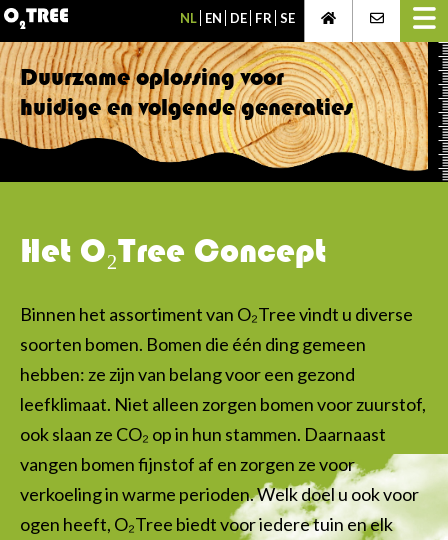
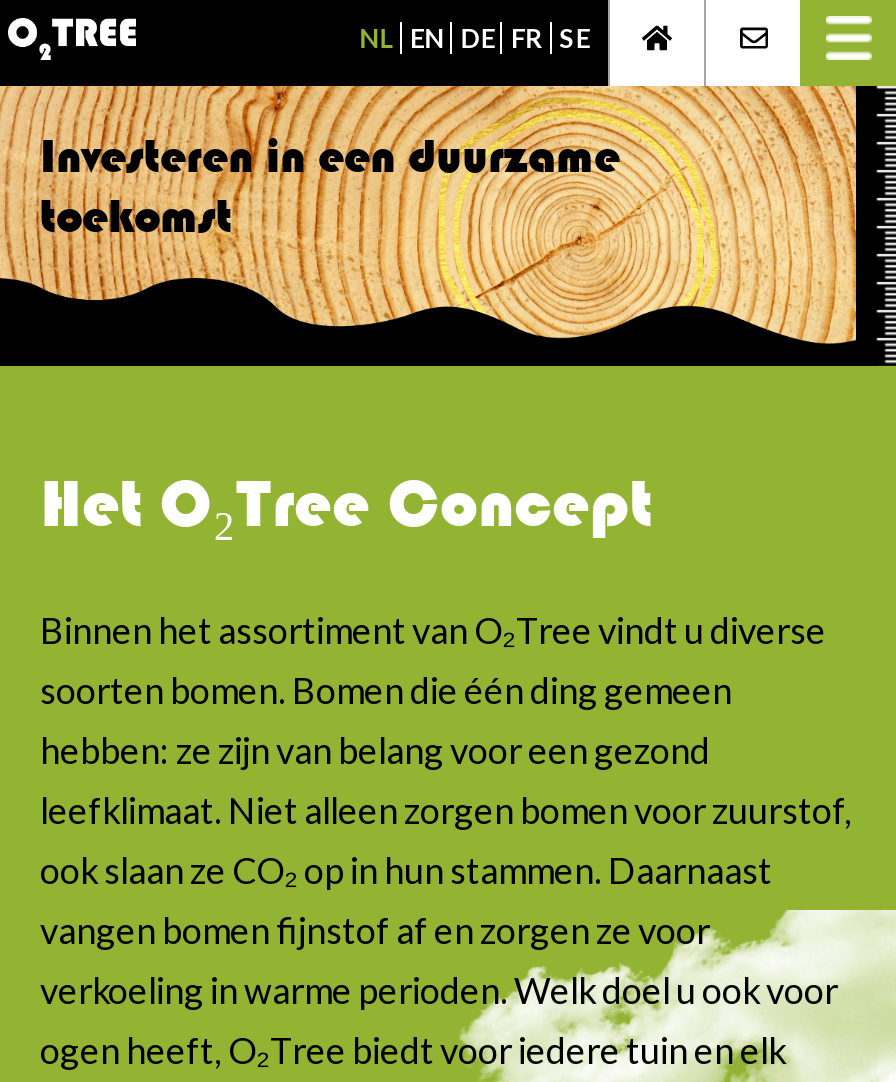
- Duurzame oplossing voor
- huidige en volgende generaties
+ Investeren in een duurzame
+ toekomst
